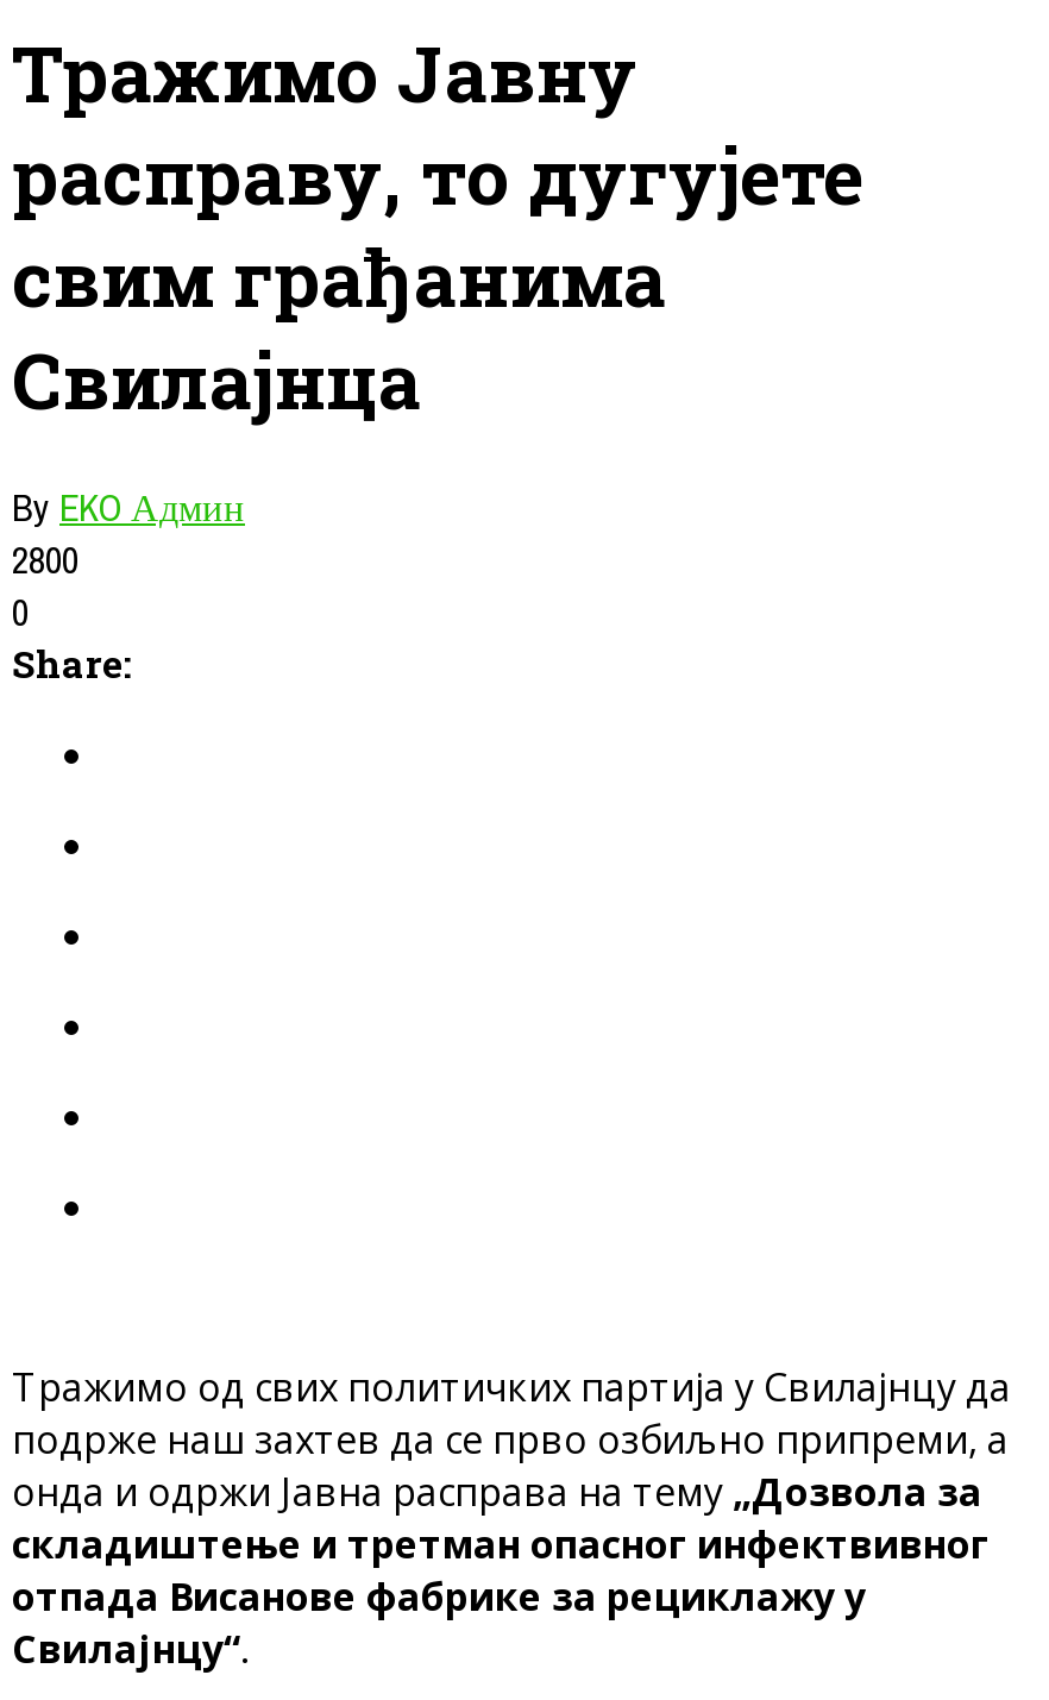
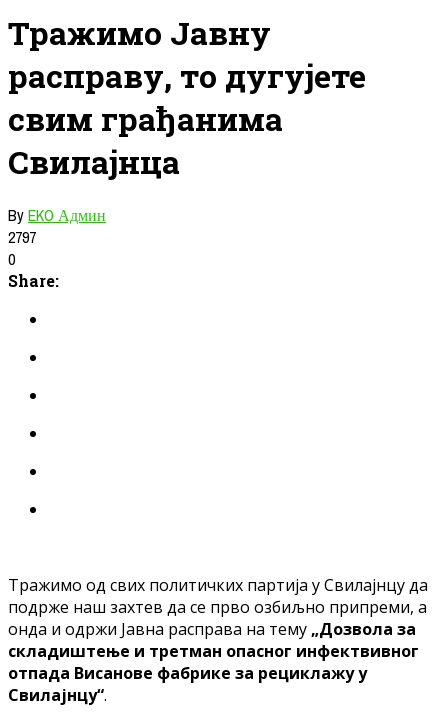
- 2800
+ 2797
